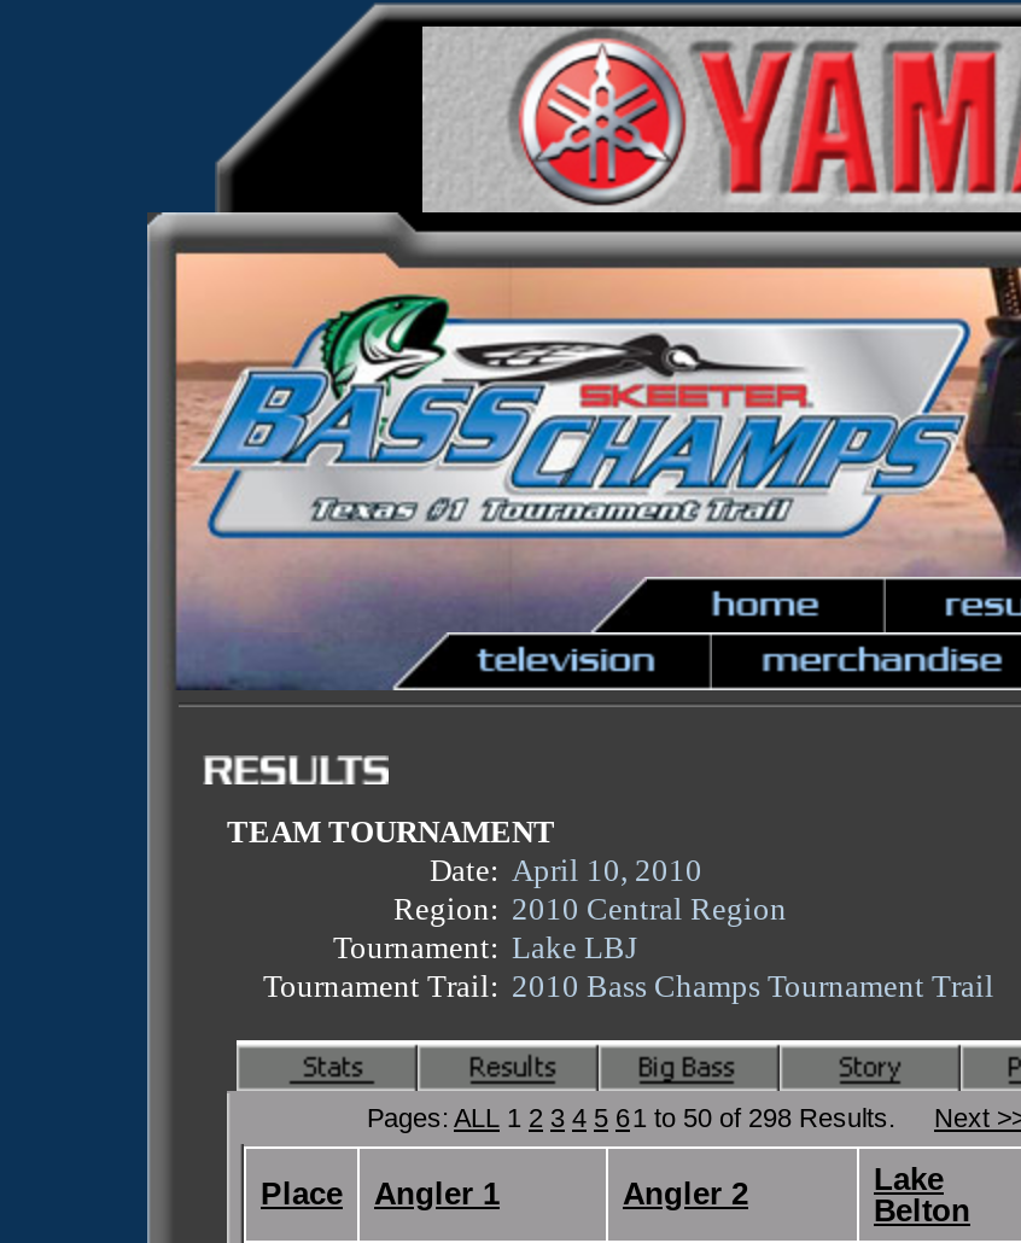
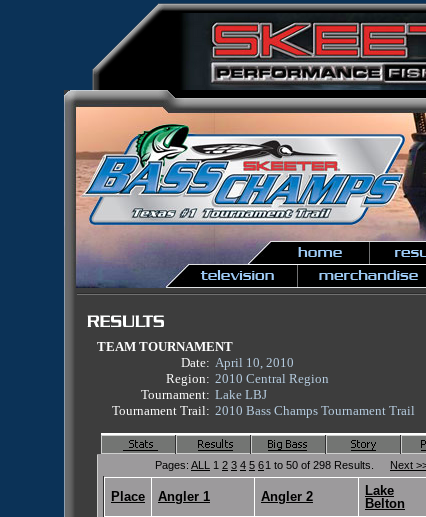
- [image]
+ [image]
